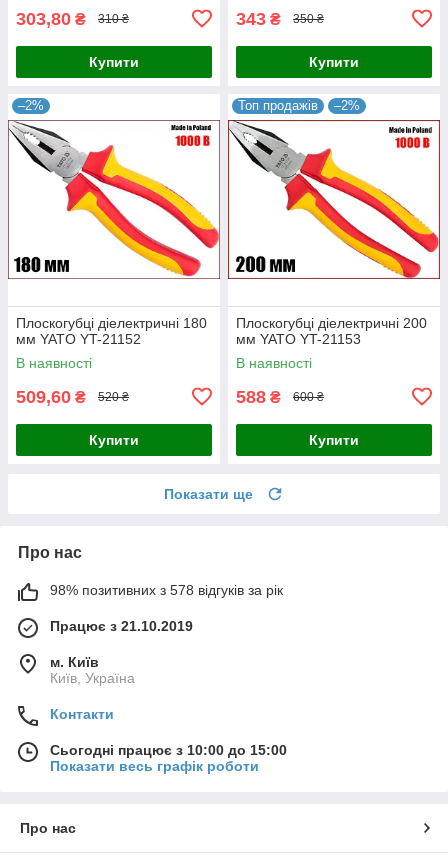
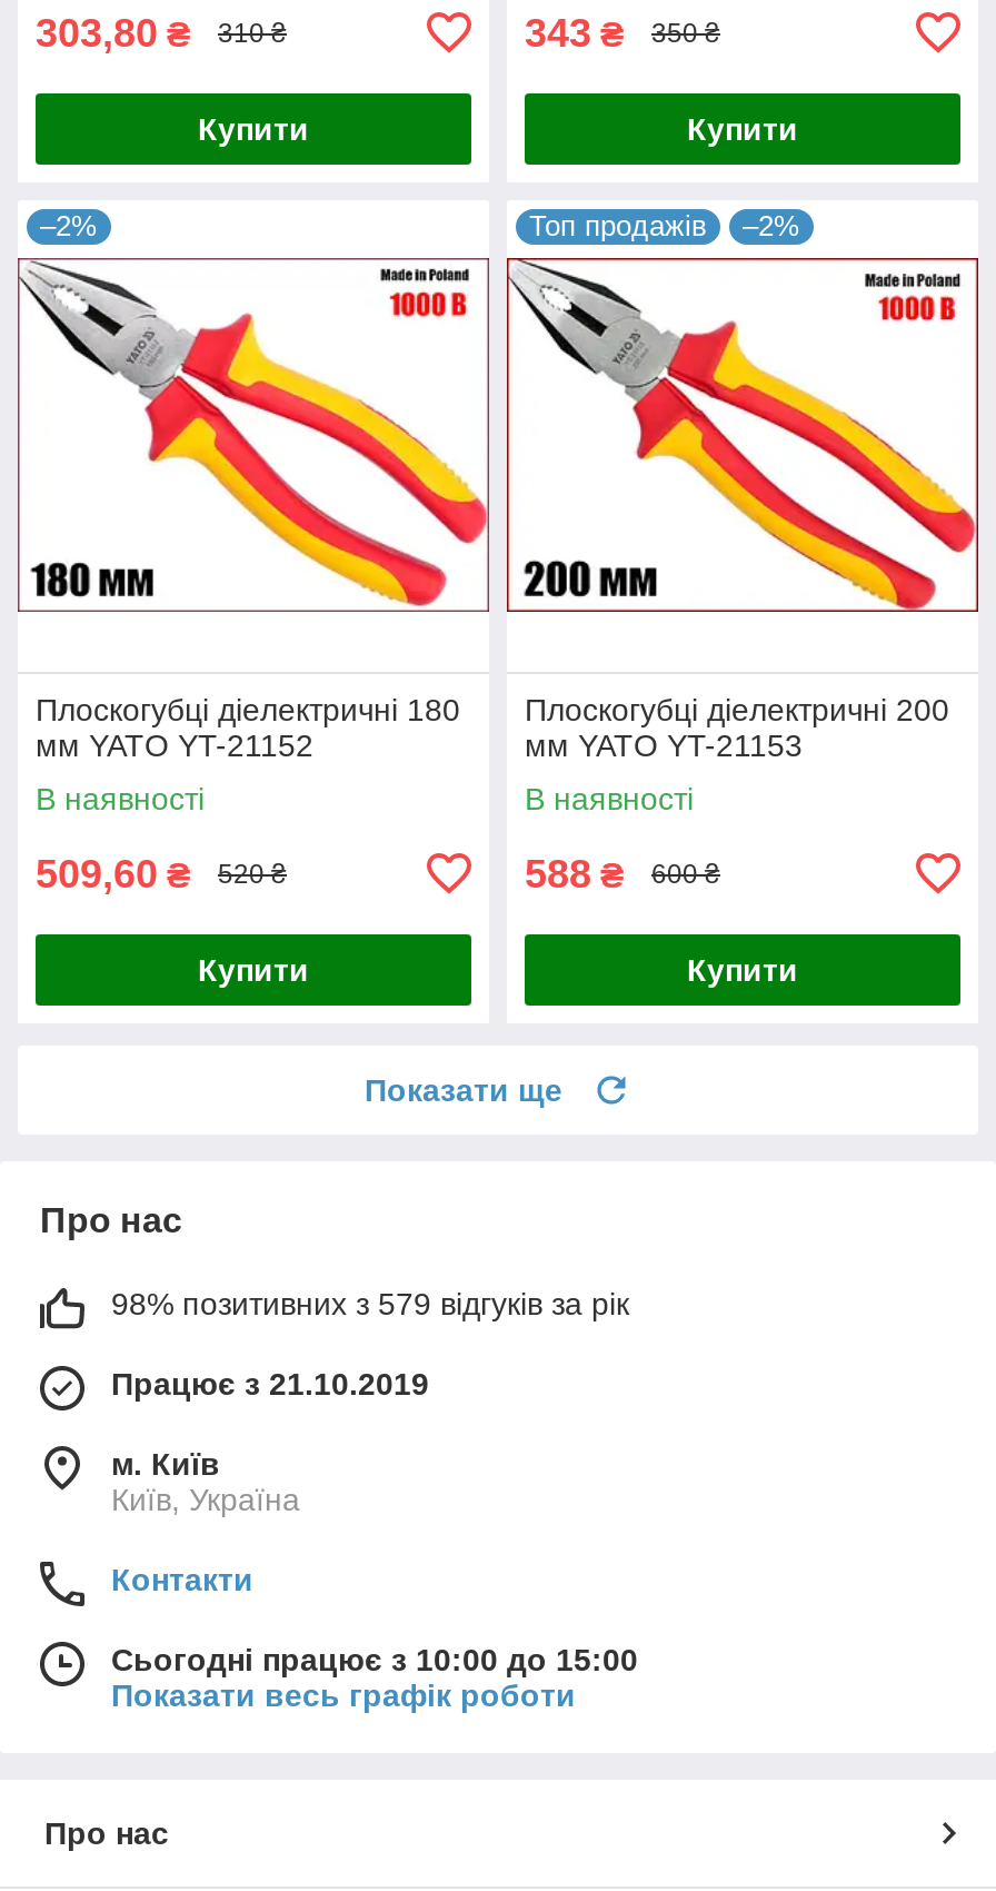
- 98% позитивних з 578 відгуків за рік
+ 98% позитивних з 579 відгуків за рік
